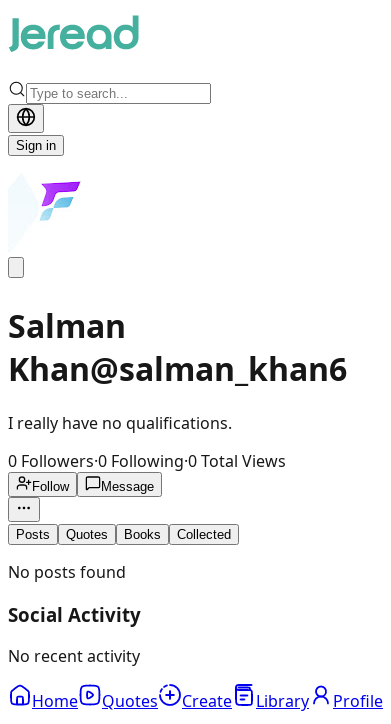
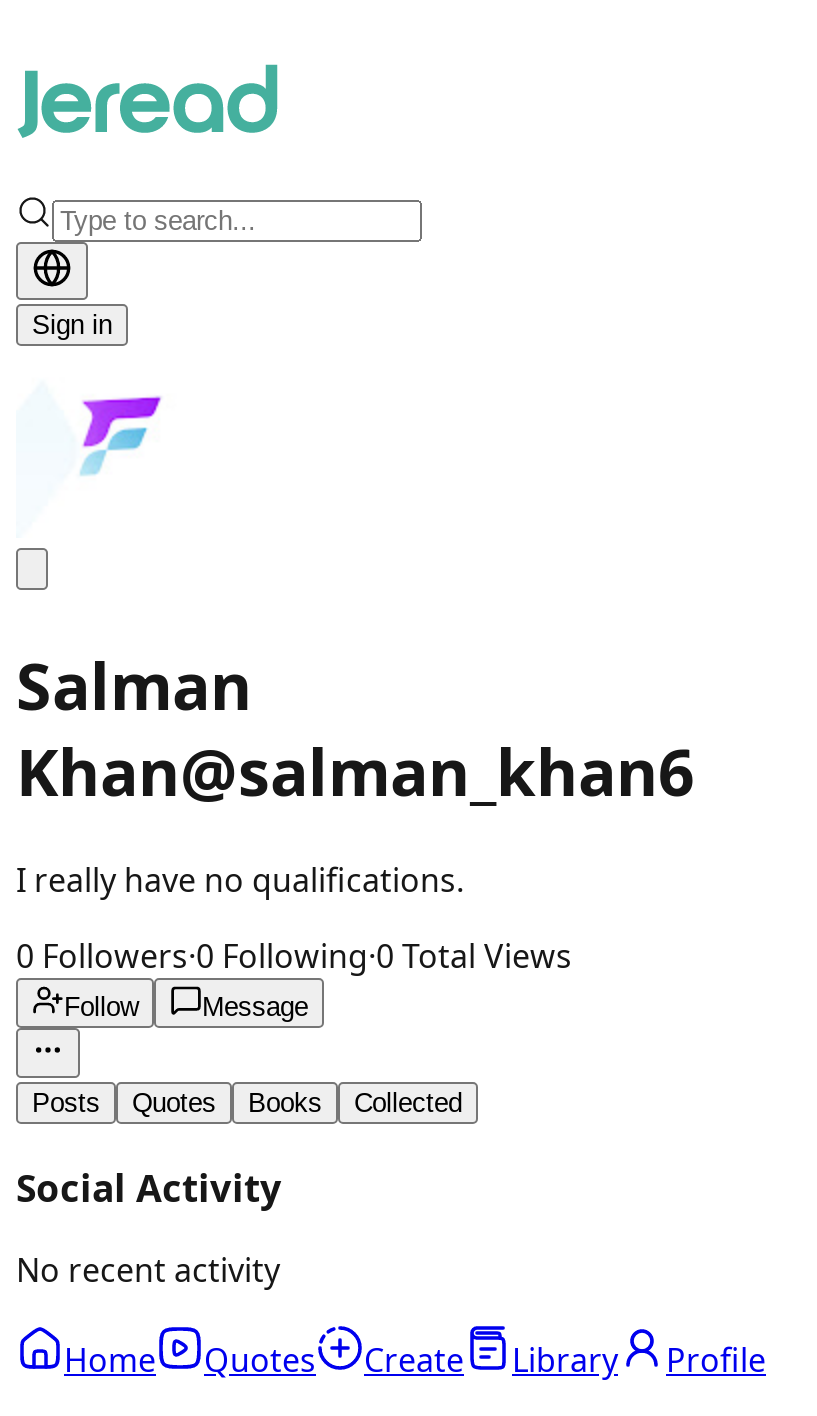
- No posts found
